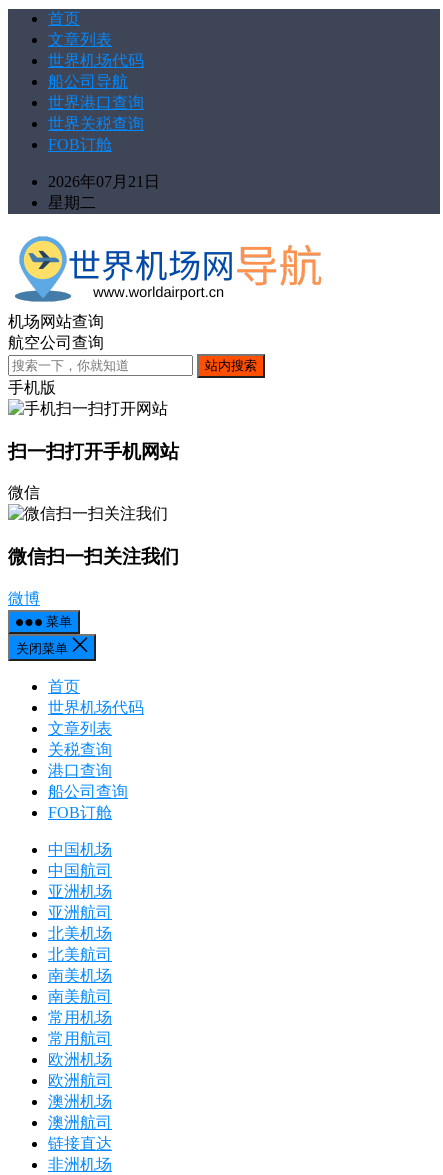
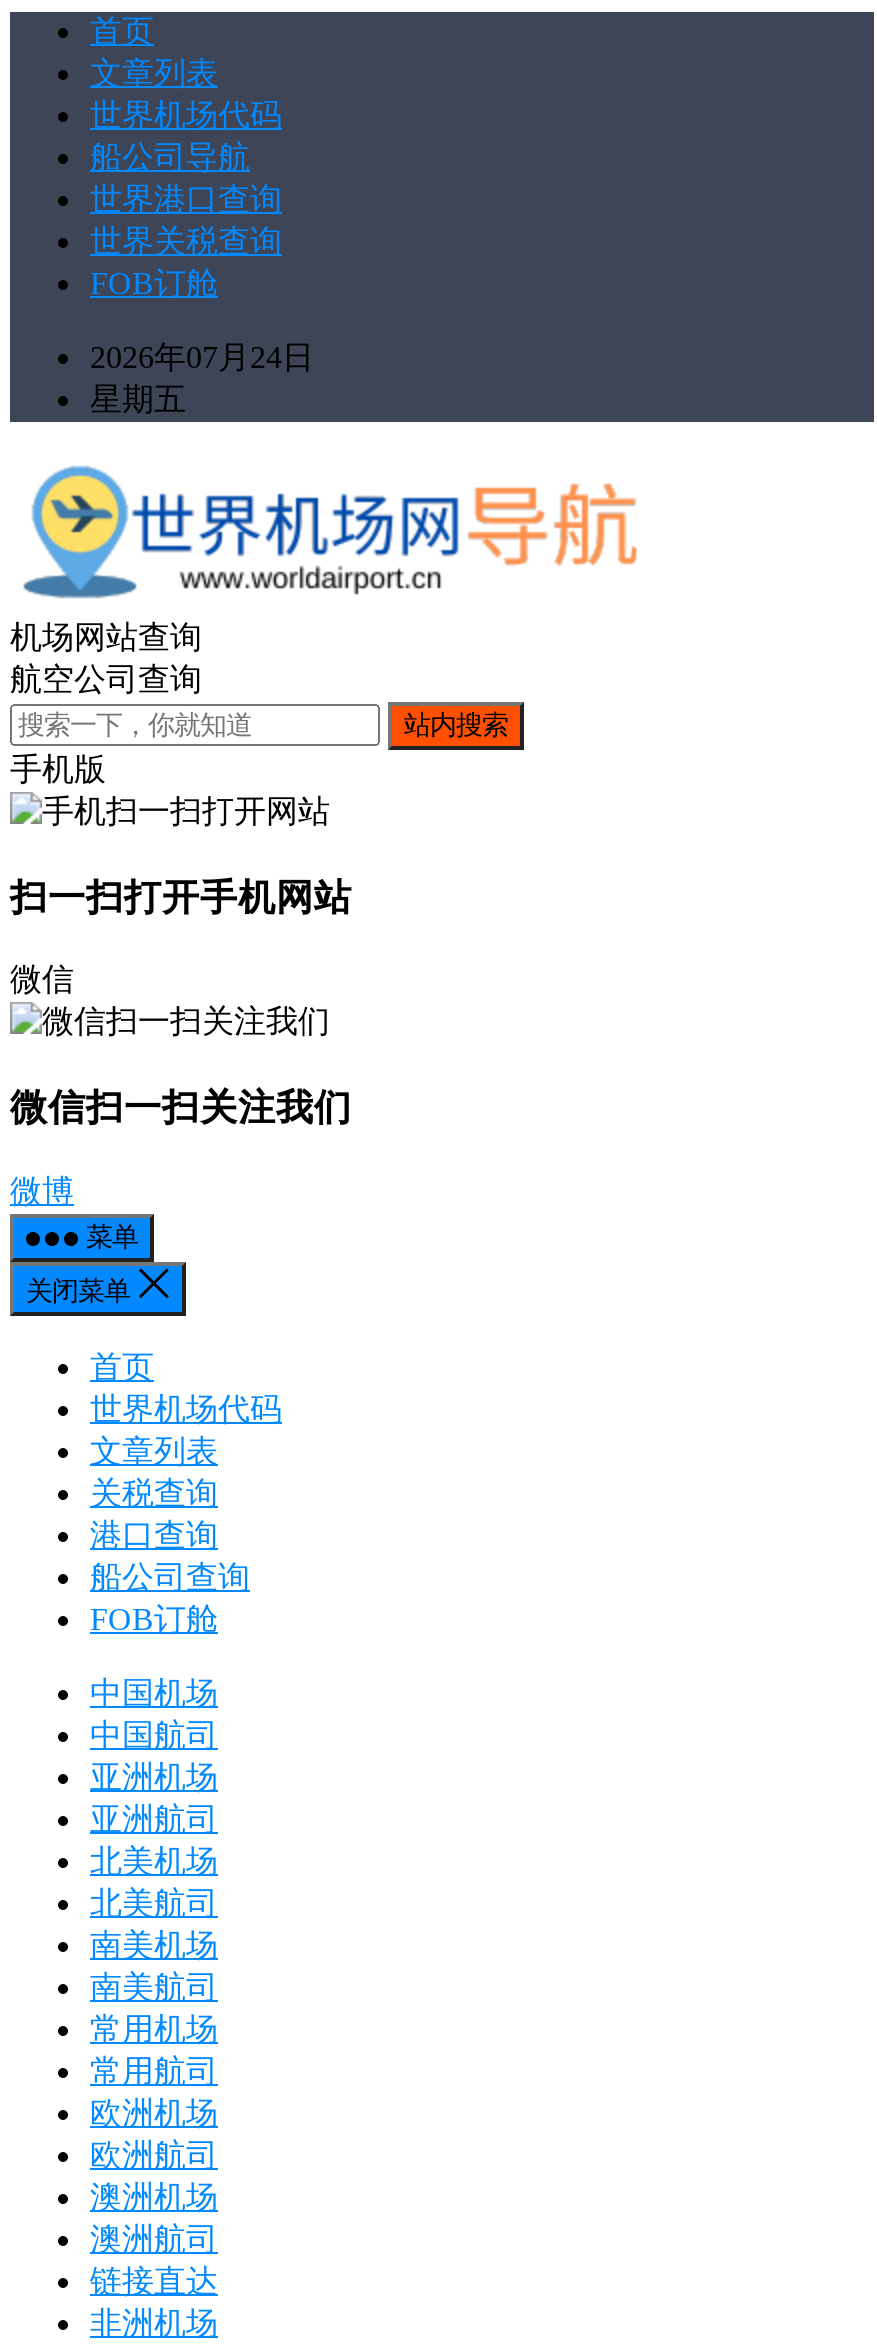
- 2026年07月21日
+ 2026年07月24日

- 星期二
+ 星期五
